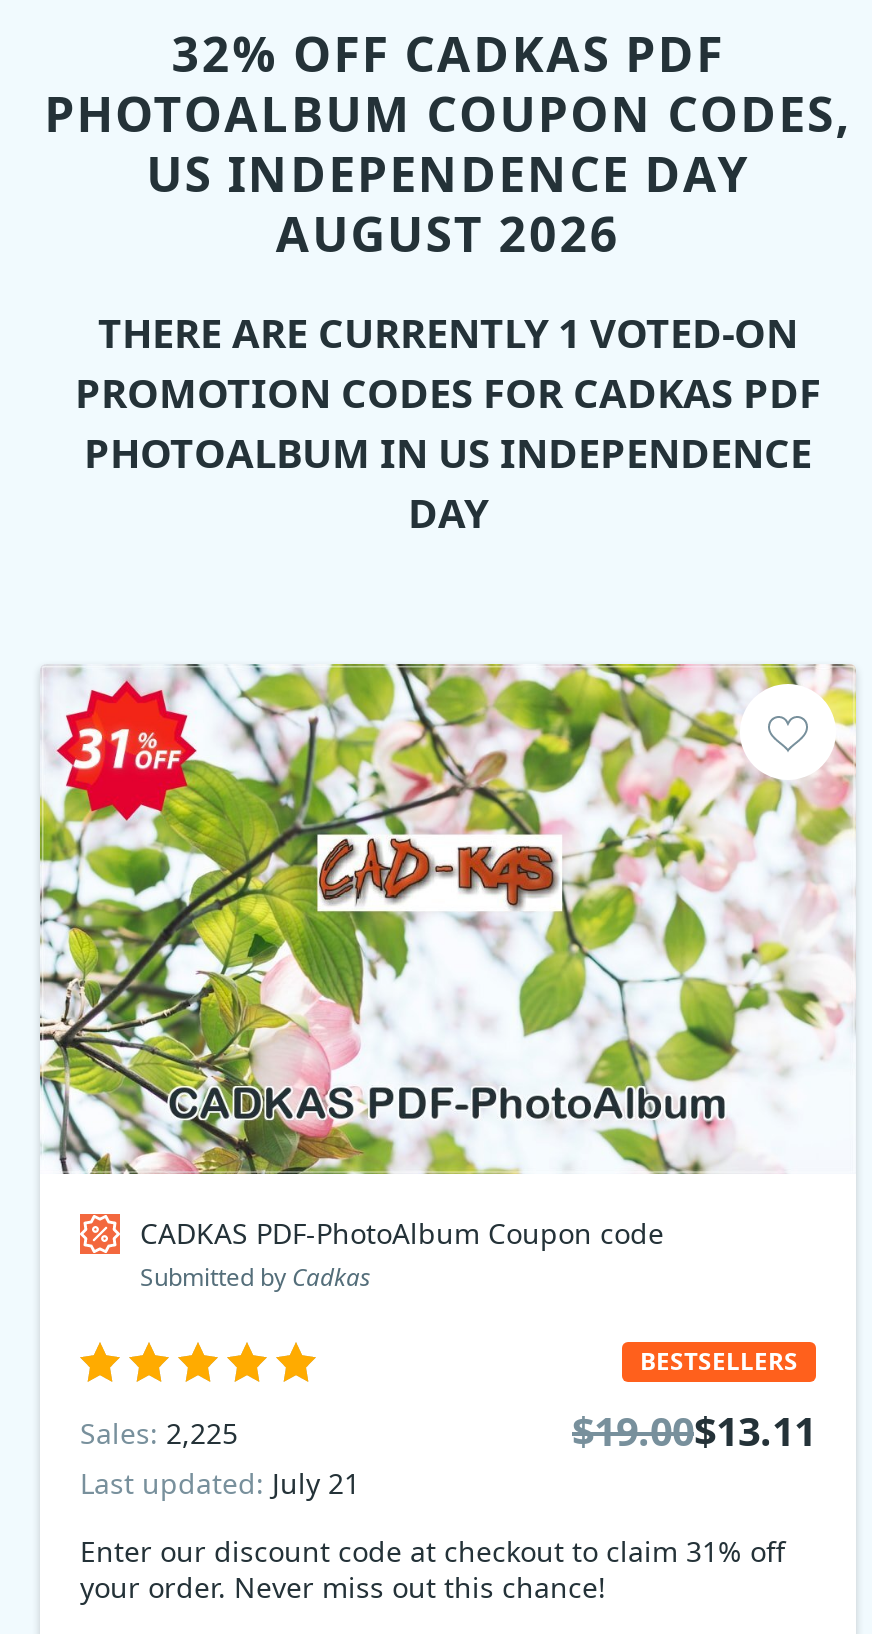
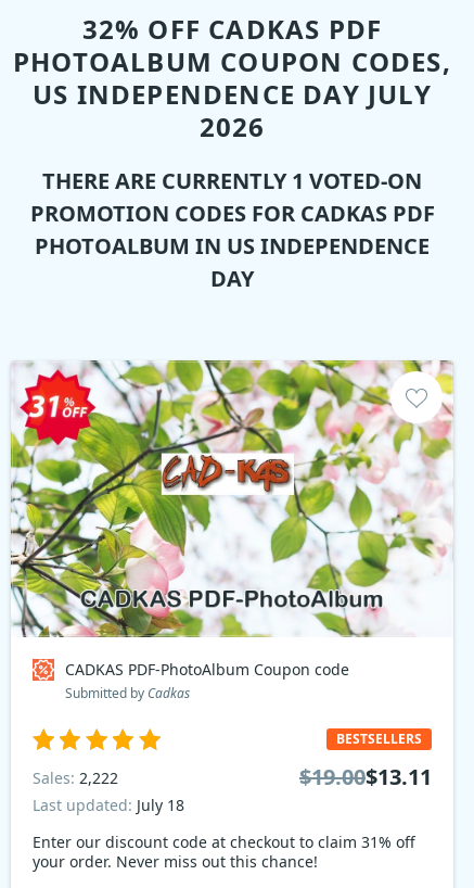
- US INDEPENDENCE DAY
- AUGUST 2026
+ US INDEPENDENCE DAY JULY
+ 2026

- Sales: 2,225
+ Sales: 2,222

- Last updated: July 21
+ Last updated: July 18
